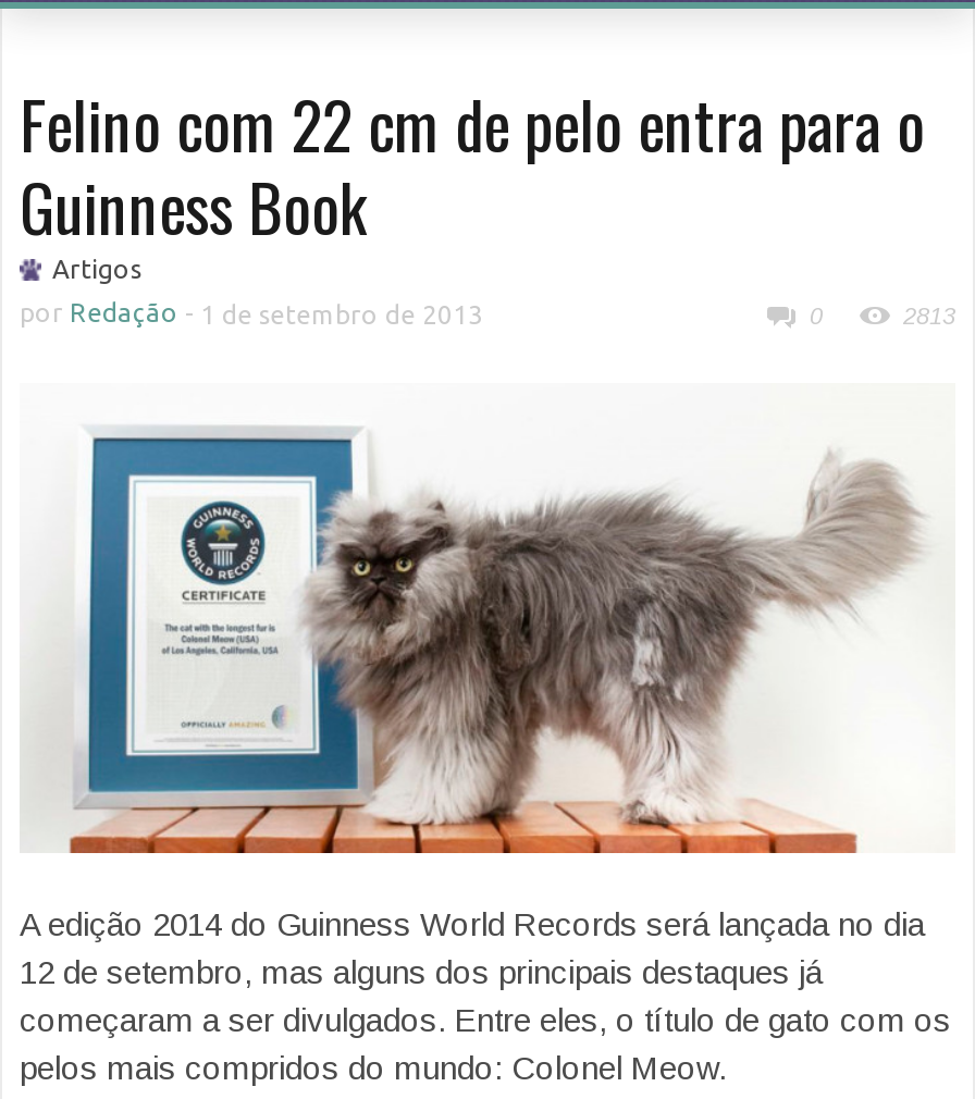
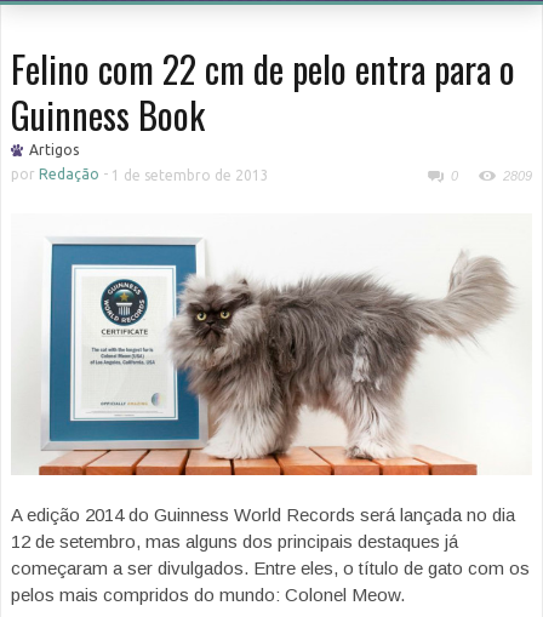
- 2813
+ 2809
